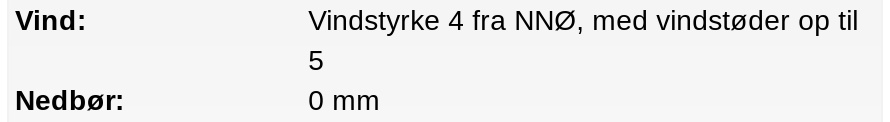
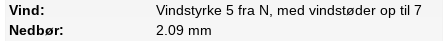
- Vindstyrke 4 fra NNØ, med vindstøder op til
- 5
+ Vindstyrke 5 fra N, med vindstøder op til 7

- 0 mm
+ 2.09 mm
